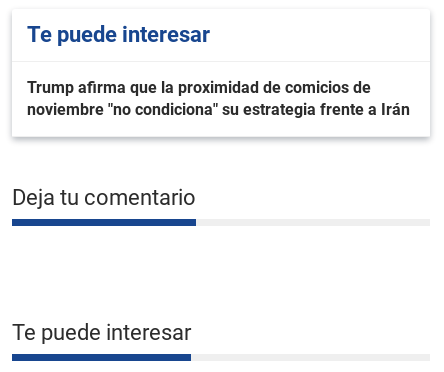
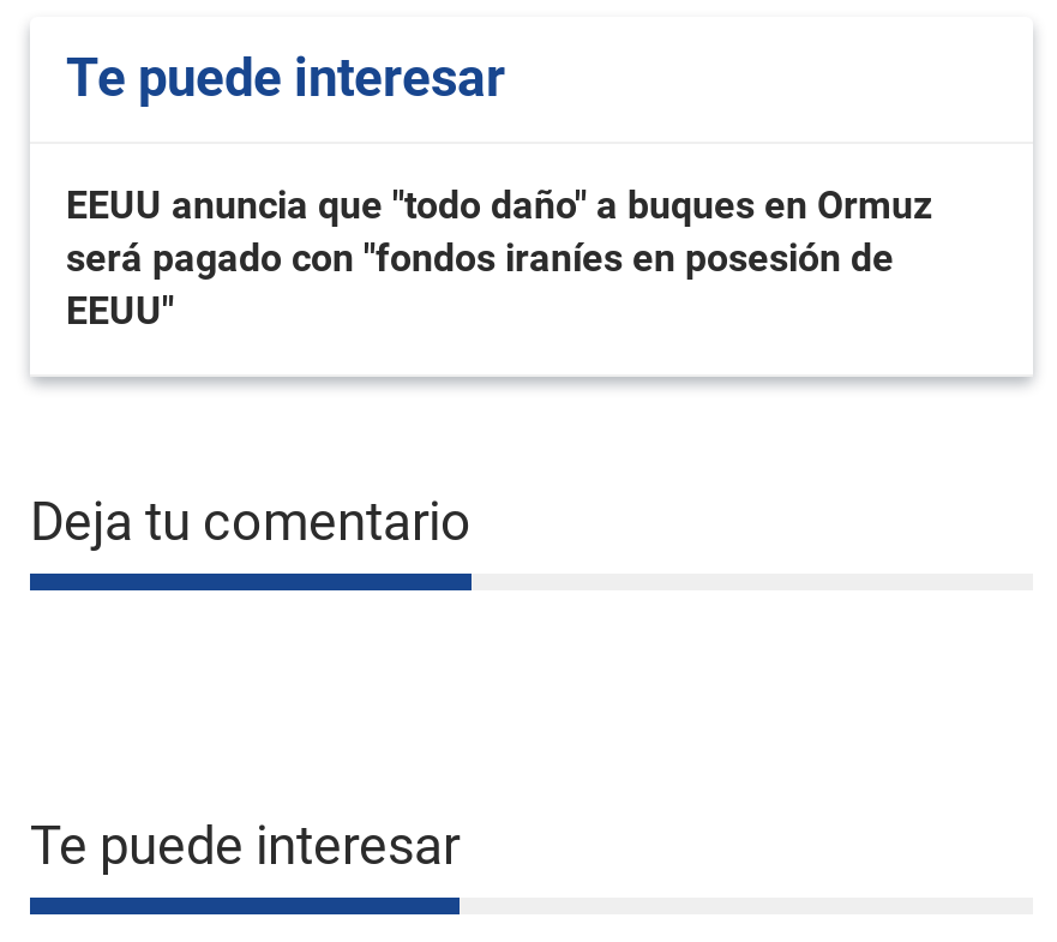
- Trump afirma que la proximidad de comicios de
- noviembre "no condiciona" su estrategia frente a Irán
+ EEUU anuncia que "todo daño" a buques en Ormuz
+ será pagado con "fondos iraníes en posesión de
+ EEUU"
